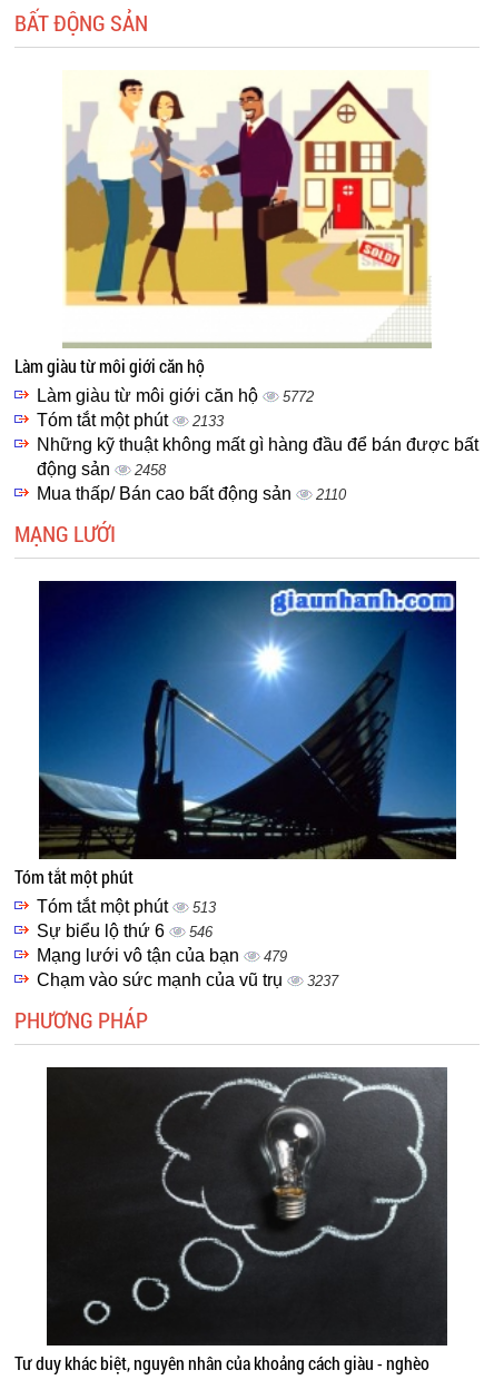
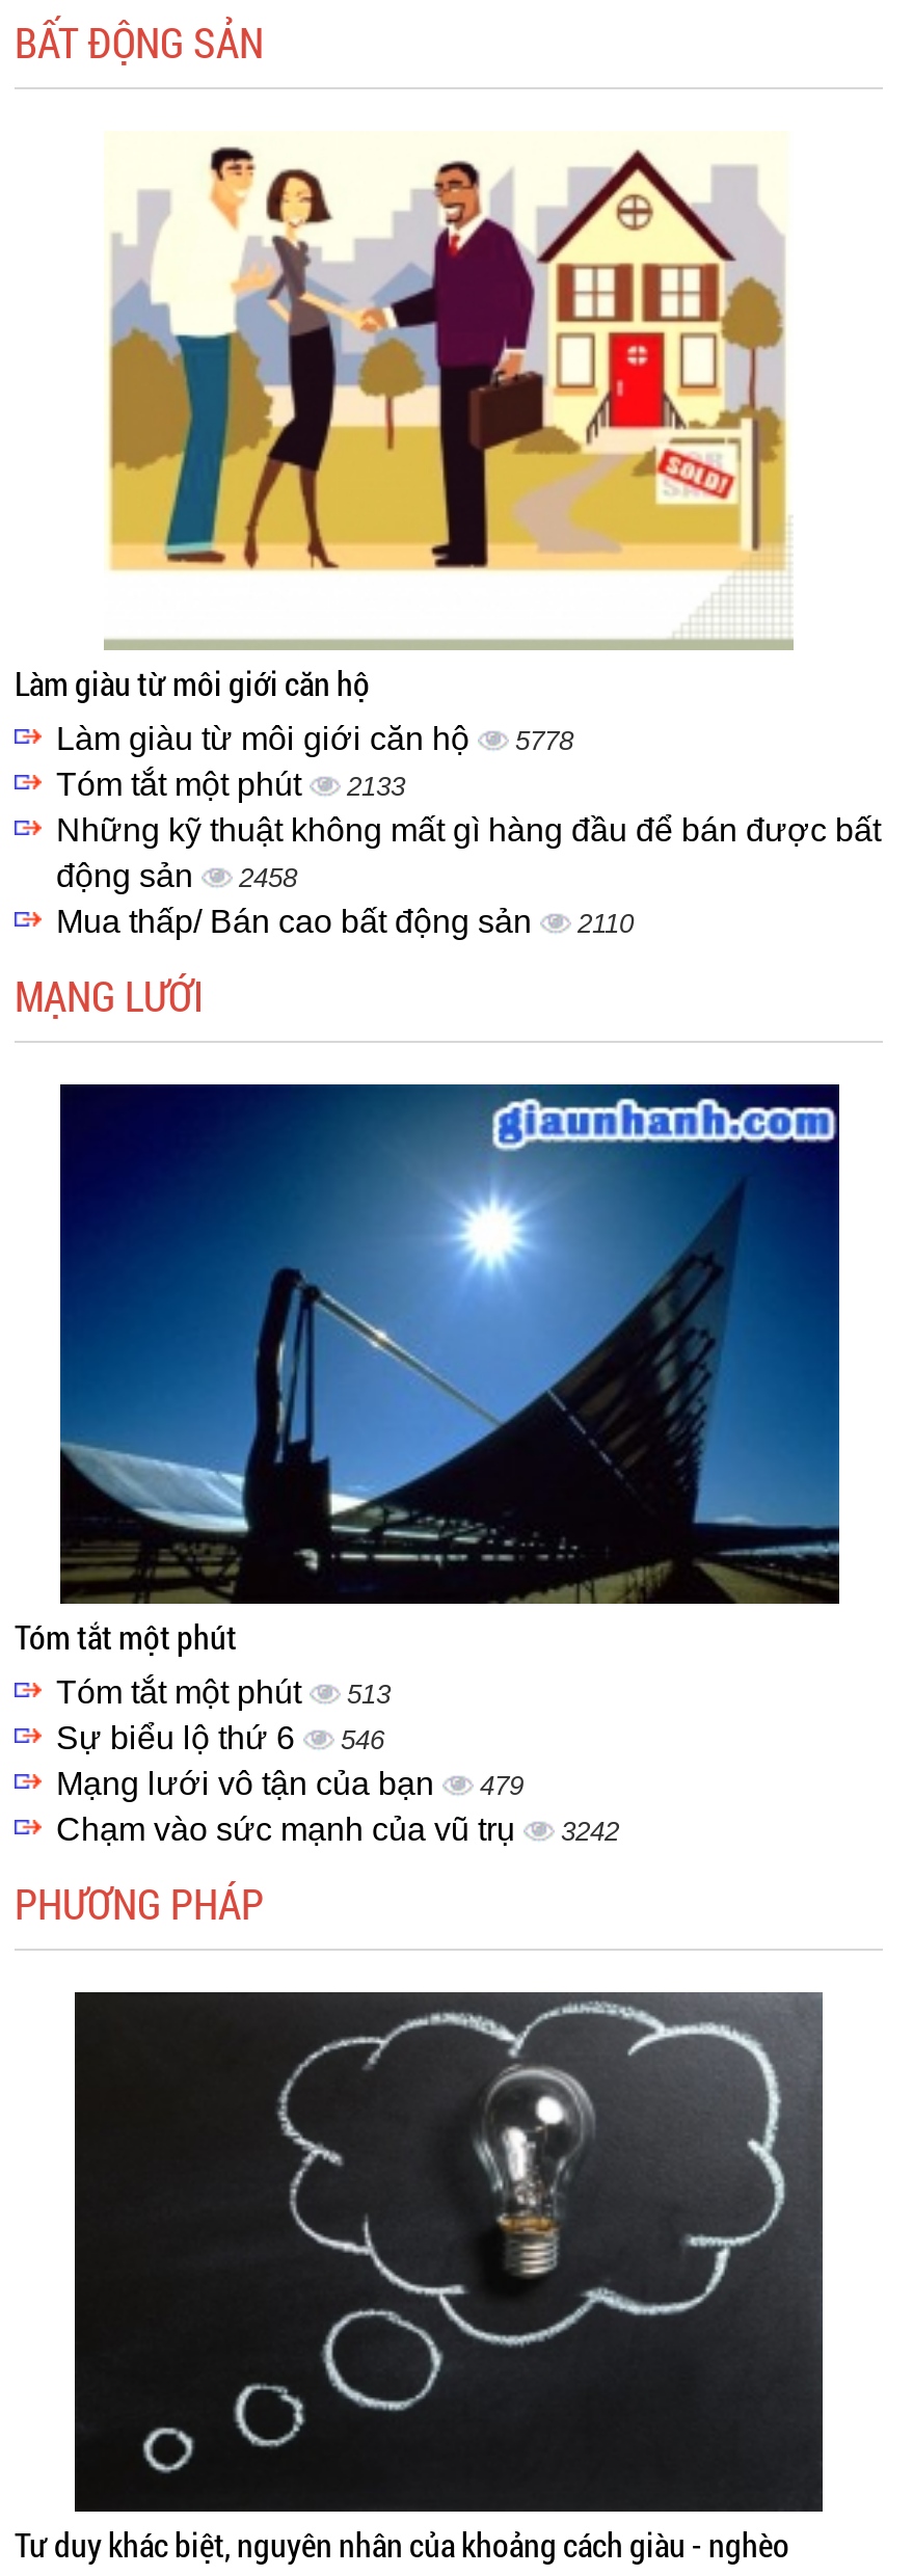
- Làm giàu từ môi giới căn hộ 5772
+ Làm giàu từ môi giới căn hộ 5778

- Chạm vào sức mạnh của vũ trụ 3237
+ Chạm vào sức mạnh của vũ trụ 3242
